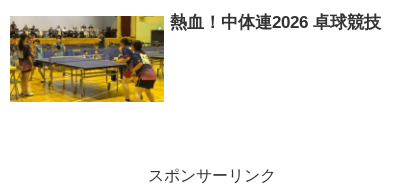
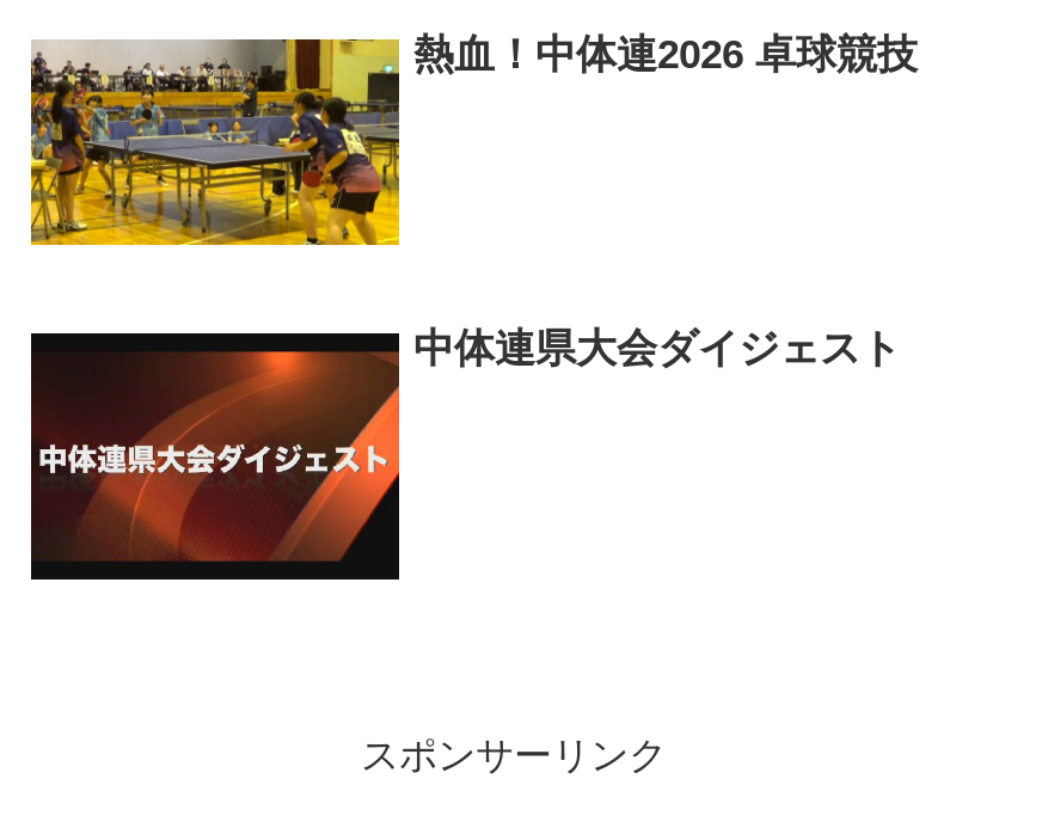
+ [image]
+ 中体連県大会ダイジェスト
